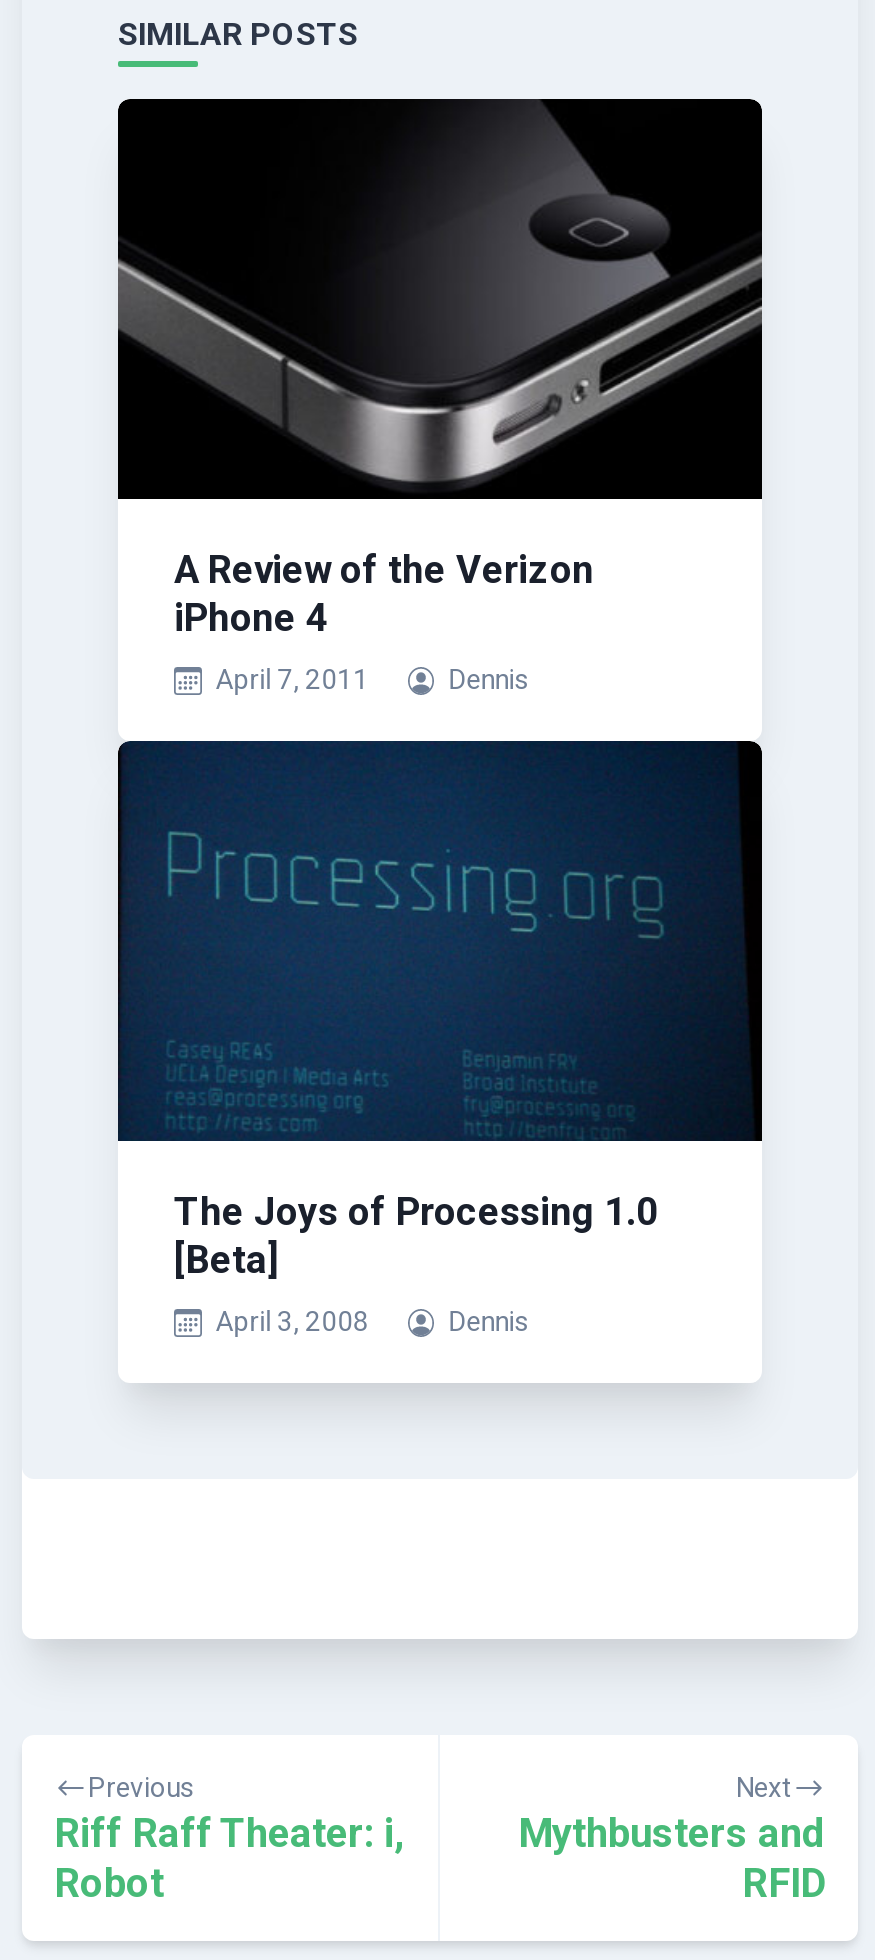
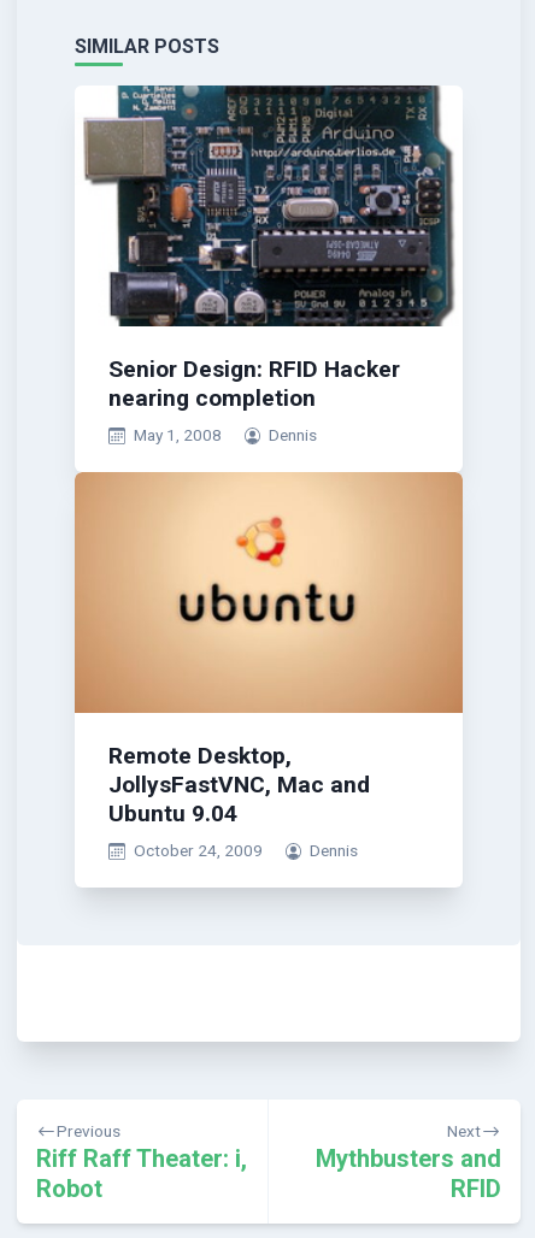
- [image]
- A Review of the Verizon
- iPhone 4
+ [image]
+ Senior Design: RFID Hacker
+ nearing completion

- April 7, 2011
+ May 1, 2008

- [image]
- The Joys of Processing 1.0
- [Beta]
+ [image]
+ Remote Desktop,
+ JollysFastVNC, Mac and
+ Ubuntu 9.04

- April 3, 2008
+ October 24, 2009
